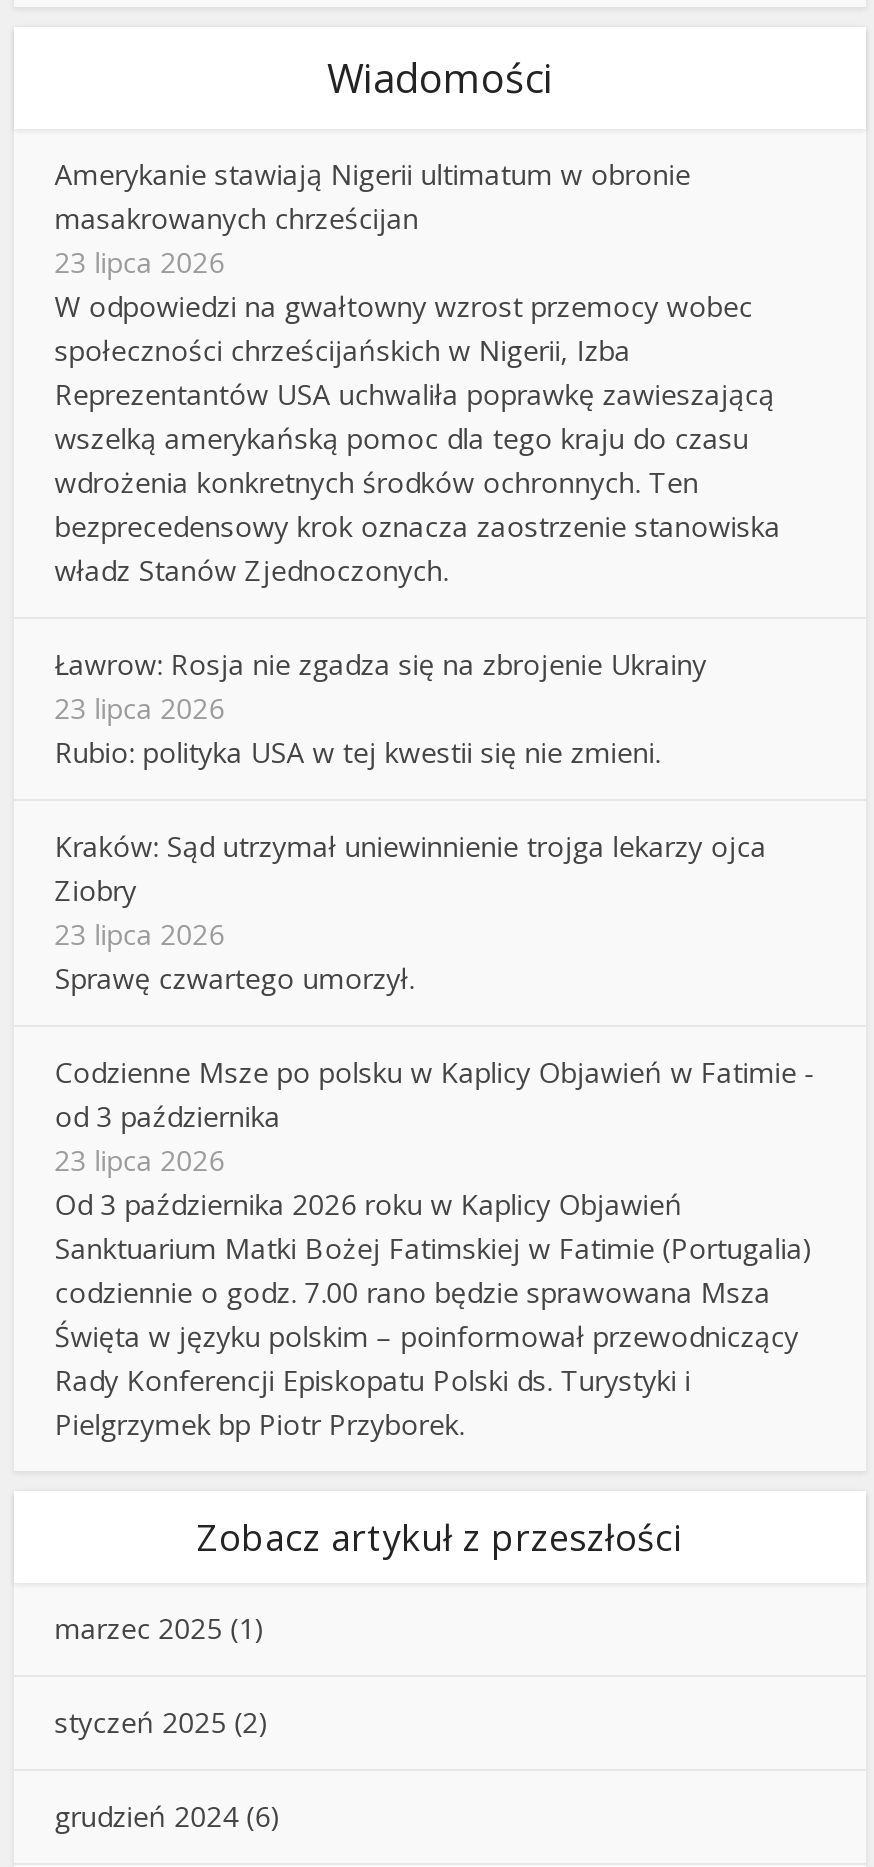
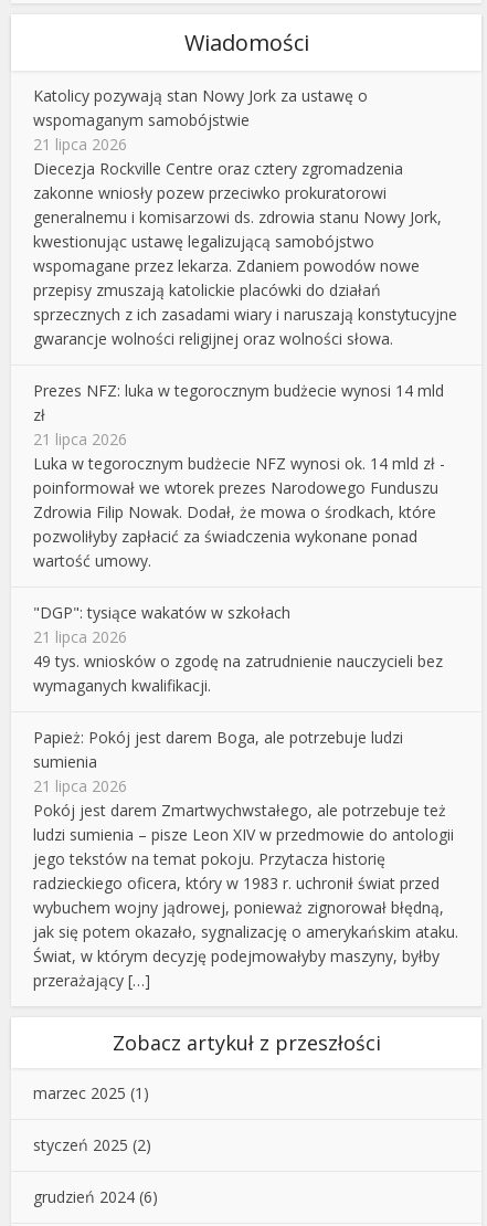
- Amerykanie stawiają Nigerii ultimatum w obronie
- masakrowanych chrześcijan
- 23 lipca 2026
- W odpowiedzi na gwałtowny wzrost przemocy wobec
- społeczności chrześcijańskich w Nigerii, Izba
- Reprezentantów USA uchwaliła poprawkę zawieszającą
- wszelką amerykańską pomoc dla tego kraju do czasu
- wdrożenia konkretnych środków ochronnych. Ten
- bezprecedensowy krok oznacza zaostrzenie stanowiska
- władz Stanów Zjednoczonych.
+ Katolicy pozywają stan Nowy Jork za ustawę o
+ wspomaganym samobójstwie
+ 21 lipca 2026
+ Diecezja Rockville Centre oraz cztery zgromadzenia
+ zakonne wniosły pozew przeciwko prokuratorowi
+ generalnemu i komisarzowi ds. zdrowia stanu Nowy Jork,
+ kwestionując ustawę legalizującą samobójstwo
+ wspomagane przez lekarza. Zdaniem powodów nowe
+ przepisy zmuszają katolickie placówki do działań
+ sprzecznych z ich zasadami wiary i naruszają konstytucyjne
+ gwarancje wolności religijnej oraz wolności słowa.

- Ławrow: Rosja nie zgadza się na zbrojenie Ukrainy
- 23 lipca 2026
- Rubio: polityka USA w tej kwestii się nie zmieni.
+ Prezes NFZ: luka w tegorocznym budżecie wynosi 14 mld
+ zł
+ 21 lipca 2026
+ Luka w tegorocznym budżecie NFZ wynosi ok. 14 mld zł -
+ poinformował we wtorek prezes Narodowego Funduszu
+ Zdrowia Filip Nowak. Dodał, że mowa o środkach, które
+ pozwoliłyby zapłacić za świadczenia wykonane ponad
+ wartość umowy.

- Kraków: Sąd utrzymał uniewinnienie trojga lekarzy ojca
- Ziobry
- 23 lipca 2026
- Sprawę czwartego umorzył.
+ "DGP": tysiące wakatów w szkołach
+ 21 lipca 2026
+ 49 tys. wniosków o zgodę na zatrudnienie nauczycieli bez
+ wymaganych kwalifikacji.

- Codzienne Msze po polsku w Kaplicy Objawień w Fatimie -
- od 3 października
- 23 lipca 2026
- Od 3 października 2026 roku w Kaplicy Objawień
- Sanktuarium Matki Bożej Fatimskiej w Fatimie (Portugalia)
- codziennie o godz. 7.00 rano będzie sprawowana Msza
- Święta w języku polskim – poinformował przewodniczący
- Rady Konferencji Episkopatu Polski ds. Turystyki i
- Pielgrzymek bp Piotr Przyborek.
+ Papież: Pokój jest darem Boga, ale potrzebuje ludzi
+ sumienia
+ 21 lipca 2026
+ Pokój jest darem Zmartwychwstałego, ale potrzebuje też
+ ludzi sumienia – pisze Leon XIV w przedmowie do antologii
+ jego tekstów na temat pokoju. Przytacza historię
+ radzieckiego oficera, który w 1983 r. uchronił świat przed
+ wybuchem wojny jądrowej, ponieważ zignorował błędną,
+ jak się potem okazało, sygnalizację o amerykańskim ataku.
+ Świat, w którym decyzję podejmowałyby maszyny, byłby
+ przerażający […]
